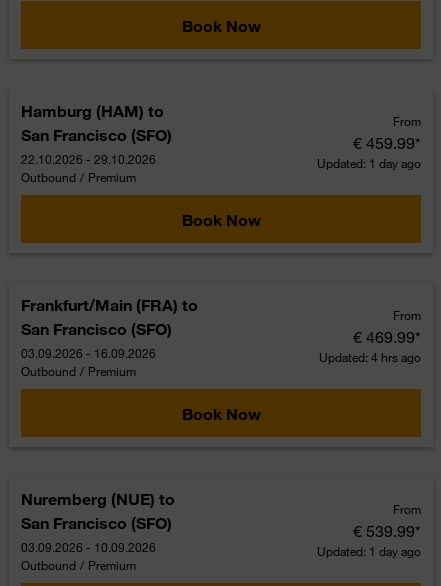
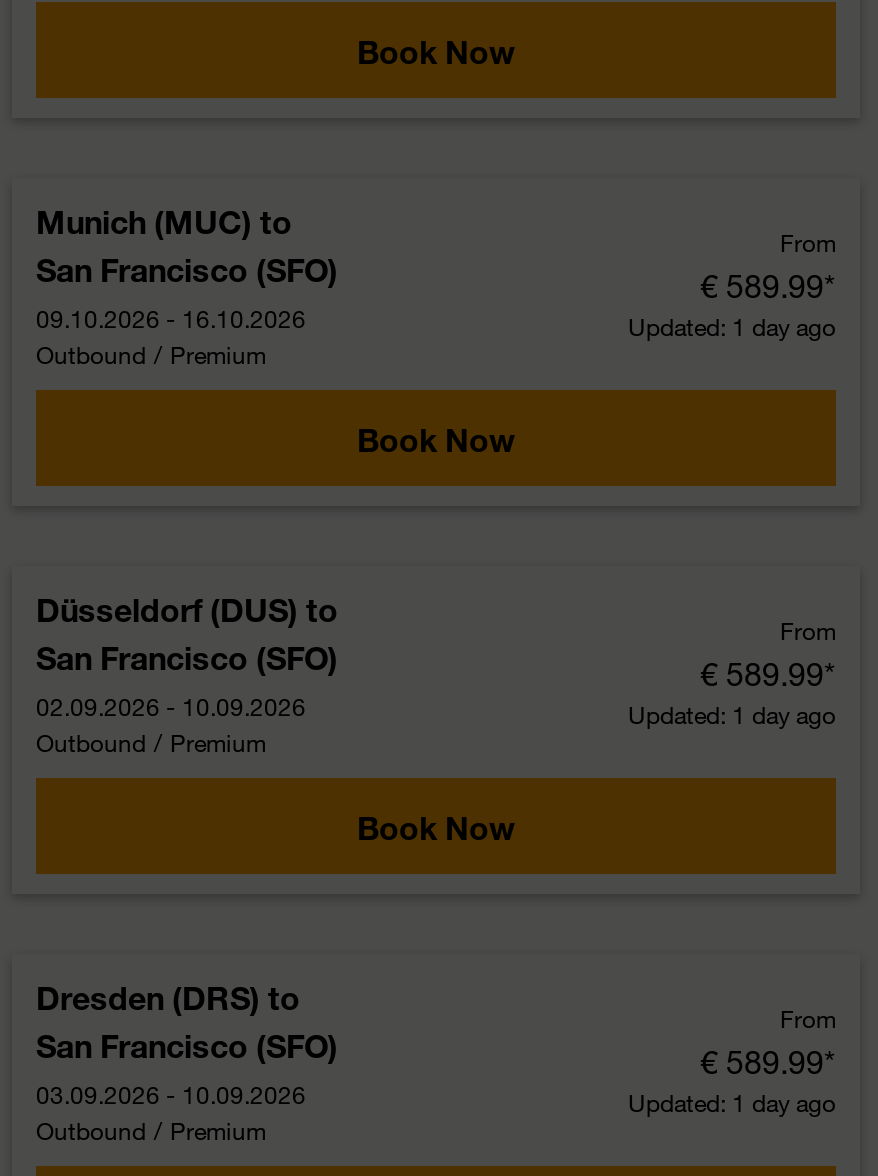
- Hamburg (HAM) to
+ Munich (MUC) to

- € 459.99*
+ € 589.99*

- 22.10.2026 - 29.10.2026
+ 09.10.2026 - 16.10.2026

- Frankfurt/Main (FRA) to
+ Düsseldorf (DUS) to

- € 469.99*
+ € 589.99*

- 03.09.2026 - 16.09.2026
+ 02.09.2026 - 10.09.2026

- Updated: 4 hrs ago
+ Updated: 1 day ago

- Nuremberg (NUE) to
+ Dresden (DRS) to

- € 539.99*
+ € 589.99*
